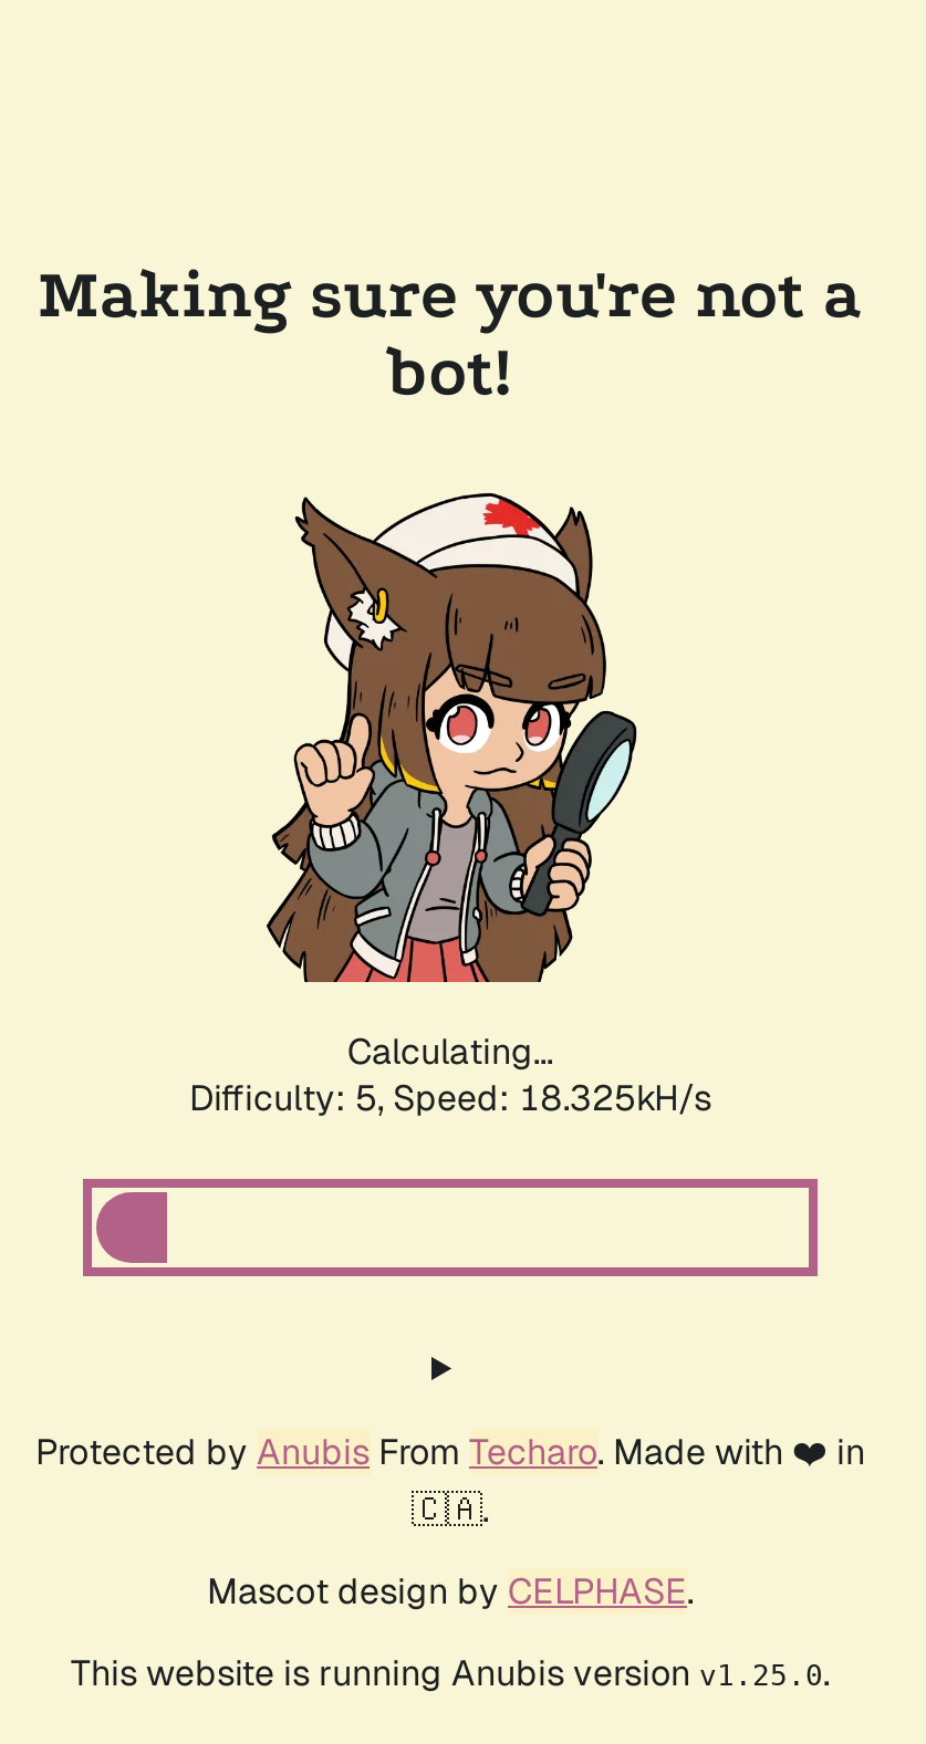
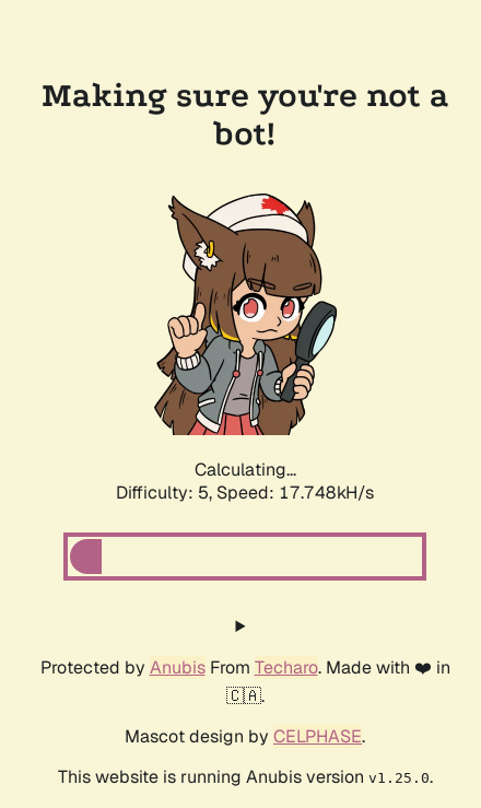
- Difficulty: 5, Speed: 18.325kH/s
+ Difficulty: 5, Speed: 17.748kH/s
